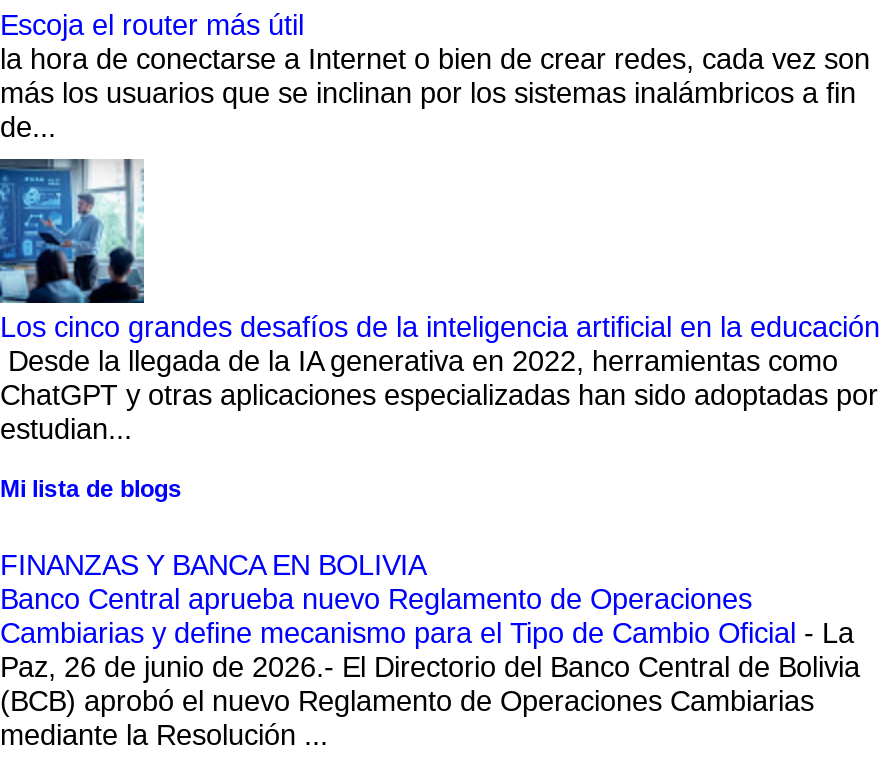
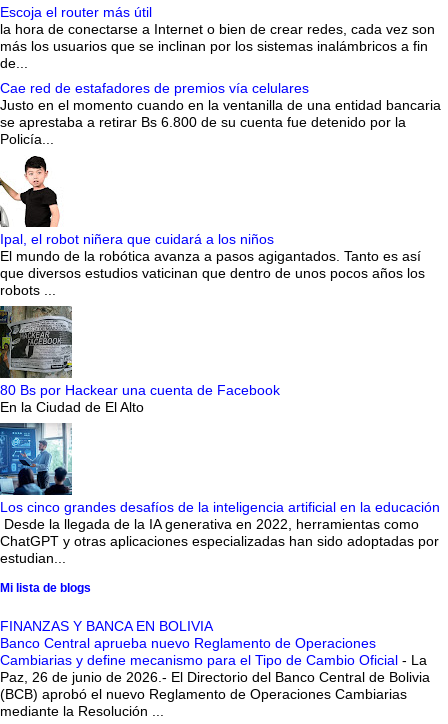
+ Cae red de estafadores de premios vía celulares
+ Justo en el momento cuando en la ventanilla de una entidad bancaria
+ se aprestaba a retirar Bs 6.800 de su cuenta fue detenido por la
+ Policía...

+ [image]
+ Ipal, el robot niñera que cuidará a los niños
+ El mundo de la robótica avanza a pasos agigantados. Tanto es así
+ que diversos estudios vaticinan que dentro de unos pocos años los
+ robots ...

+ [image]
+ 80 Bs por Hackear una cuenta de Facebook
+ En la Ciudad de El Alto
